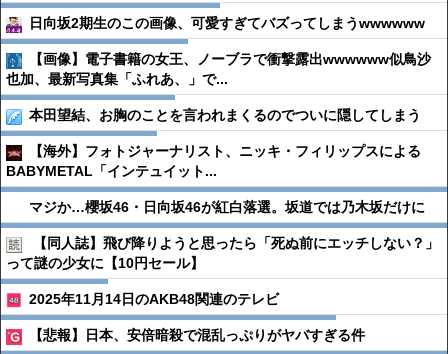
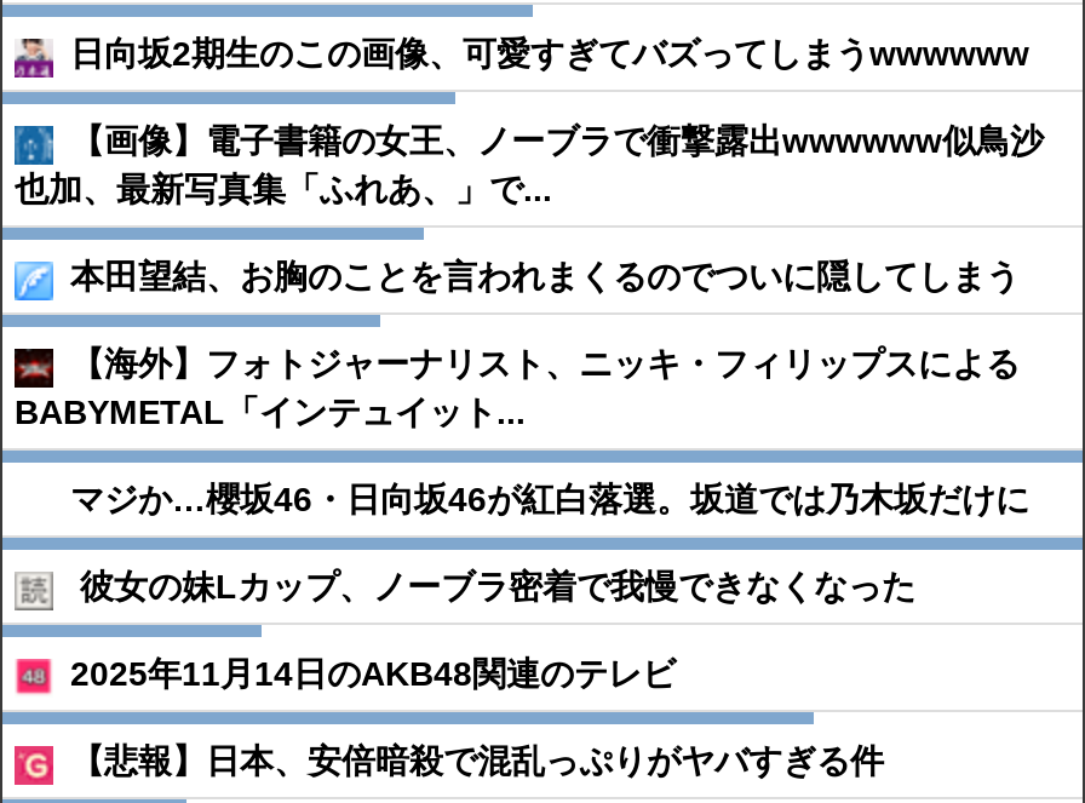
- 【同人誌】飛び降りようと思ったら「死ぬ前にエッチしない？」
- って謎の少女に【10円セール】
+ 彼女の妹Lカップ、ノーブラ密着で我慢できなくなった
